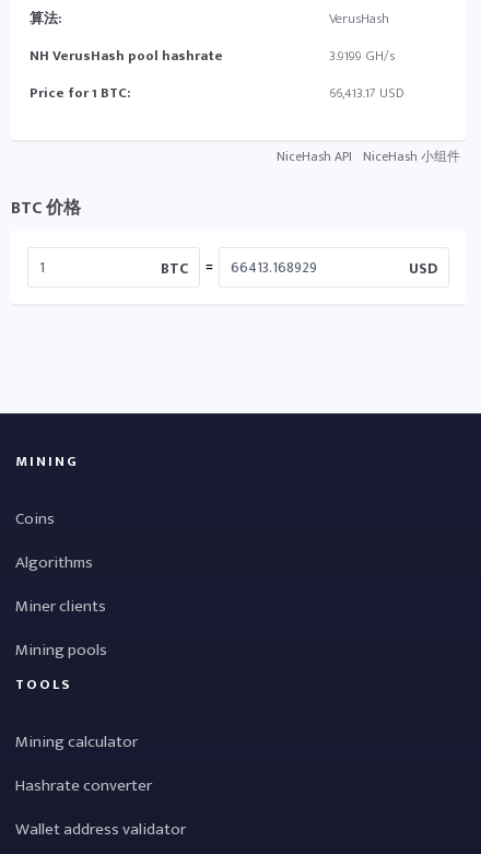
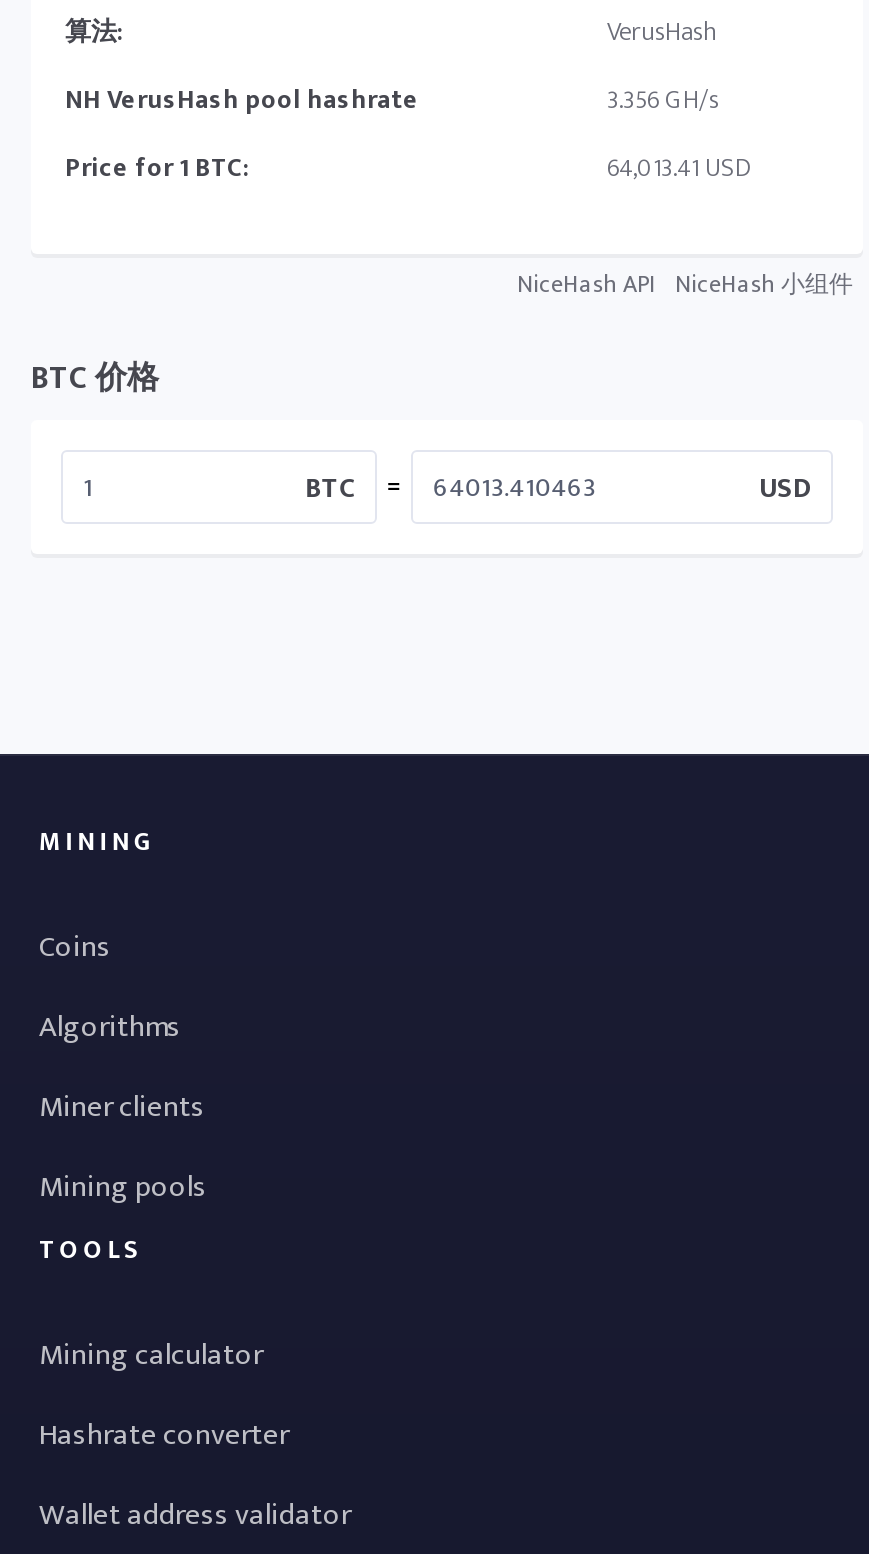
- 3.9199 GH/s
+ 3.356 GH/s

- 66,413.17 USD
+ 64,013.41 USD
